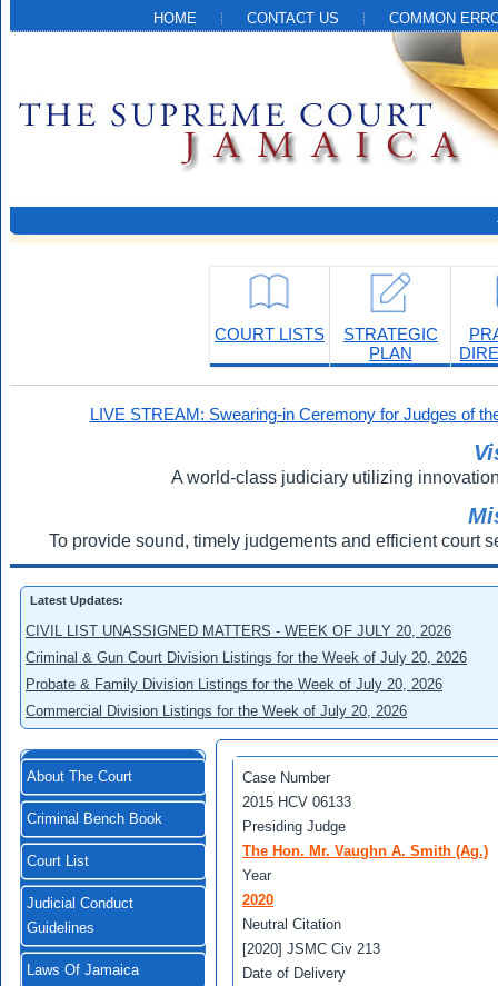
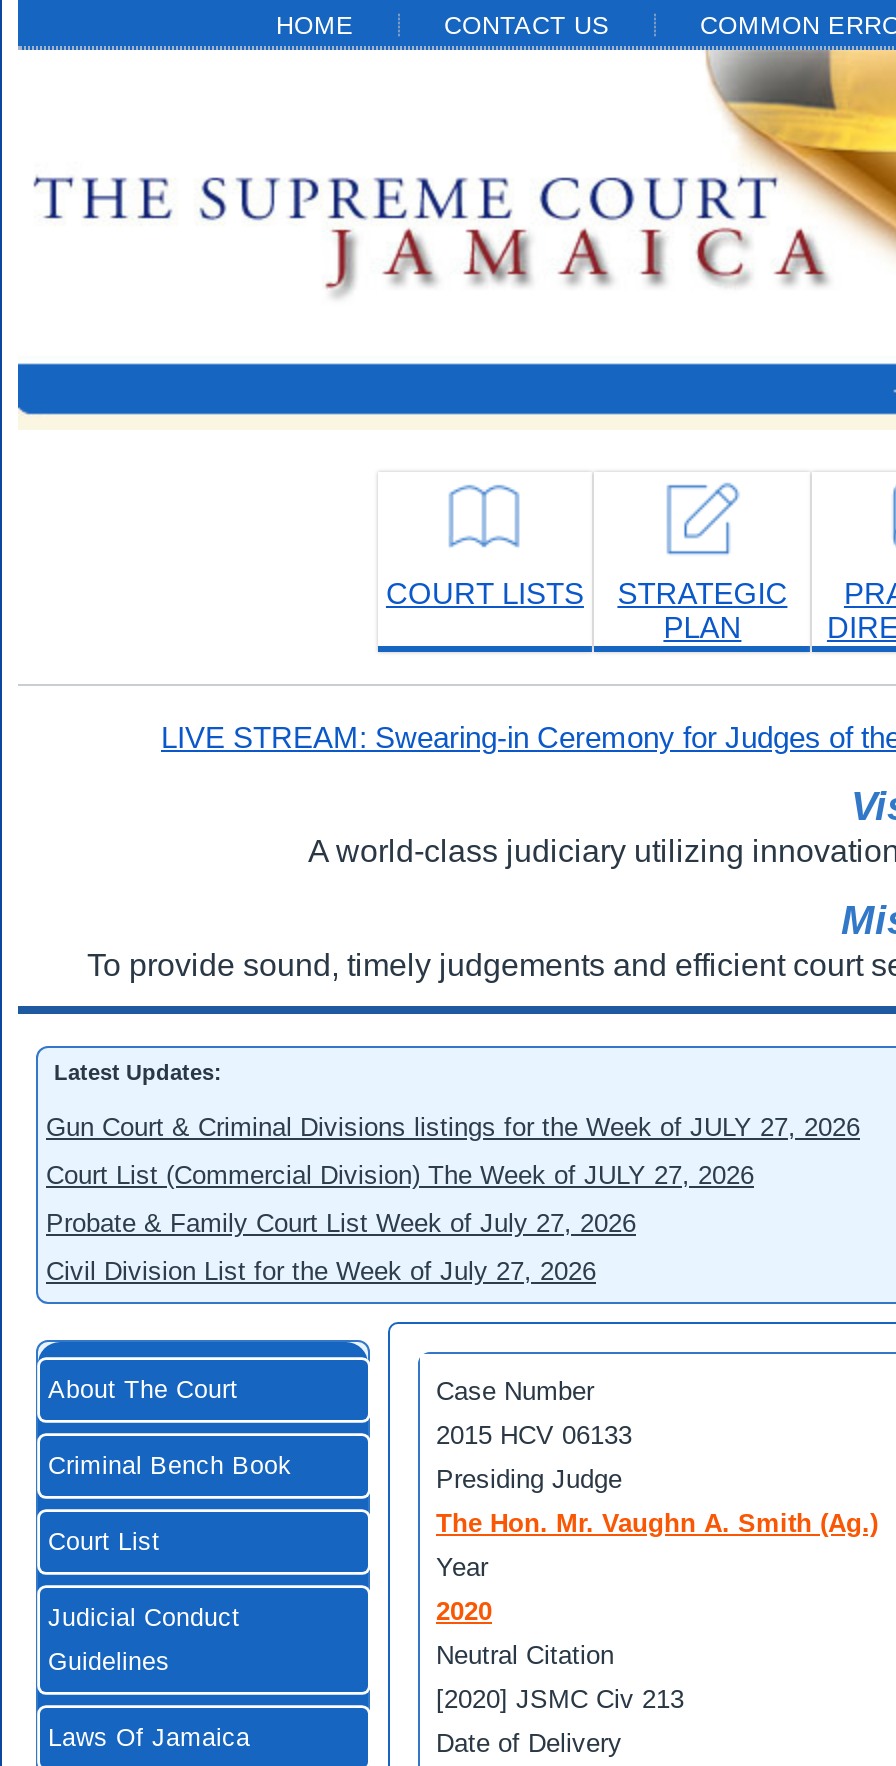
- CIVIL LIST UNASSIGNED MATTERS - WEEK OF JULY 20, 2026
+ Gun Court & Criminal Divisions listings for the Week of JULY 27, 2026

- Criminal & Gun Court Division Listings for the Week of July 20, 2026
+ Court List (Commercial Division) The Week of JULY 27, 2026

- Probate & Family Division Listings for the Week of July 20, 2026
+ Probate & Family Court List Week of July 27, 2026

- Commercial Division Listings for the Week of July 20, 2026
+ Civil Division List for the Week of July 27, 2026
